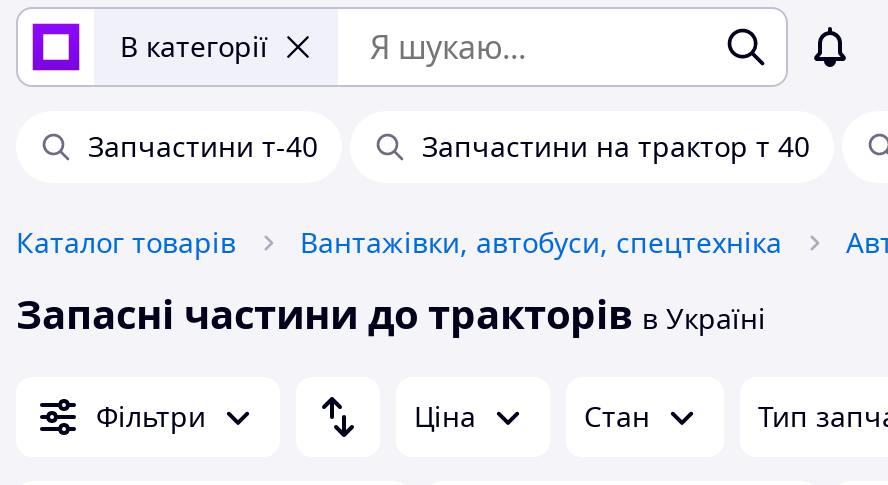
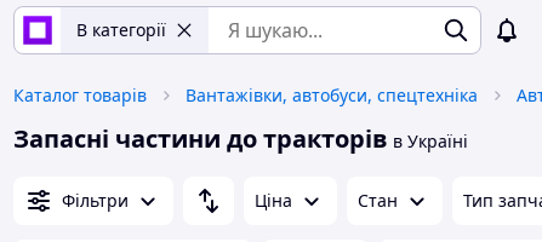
- Запчастини т-40
- Запчастини на трактор т 40
